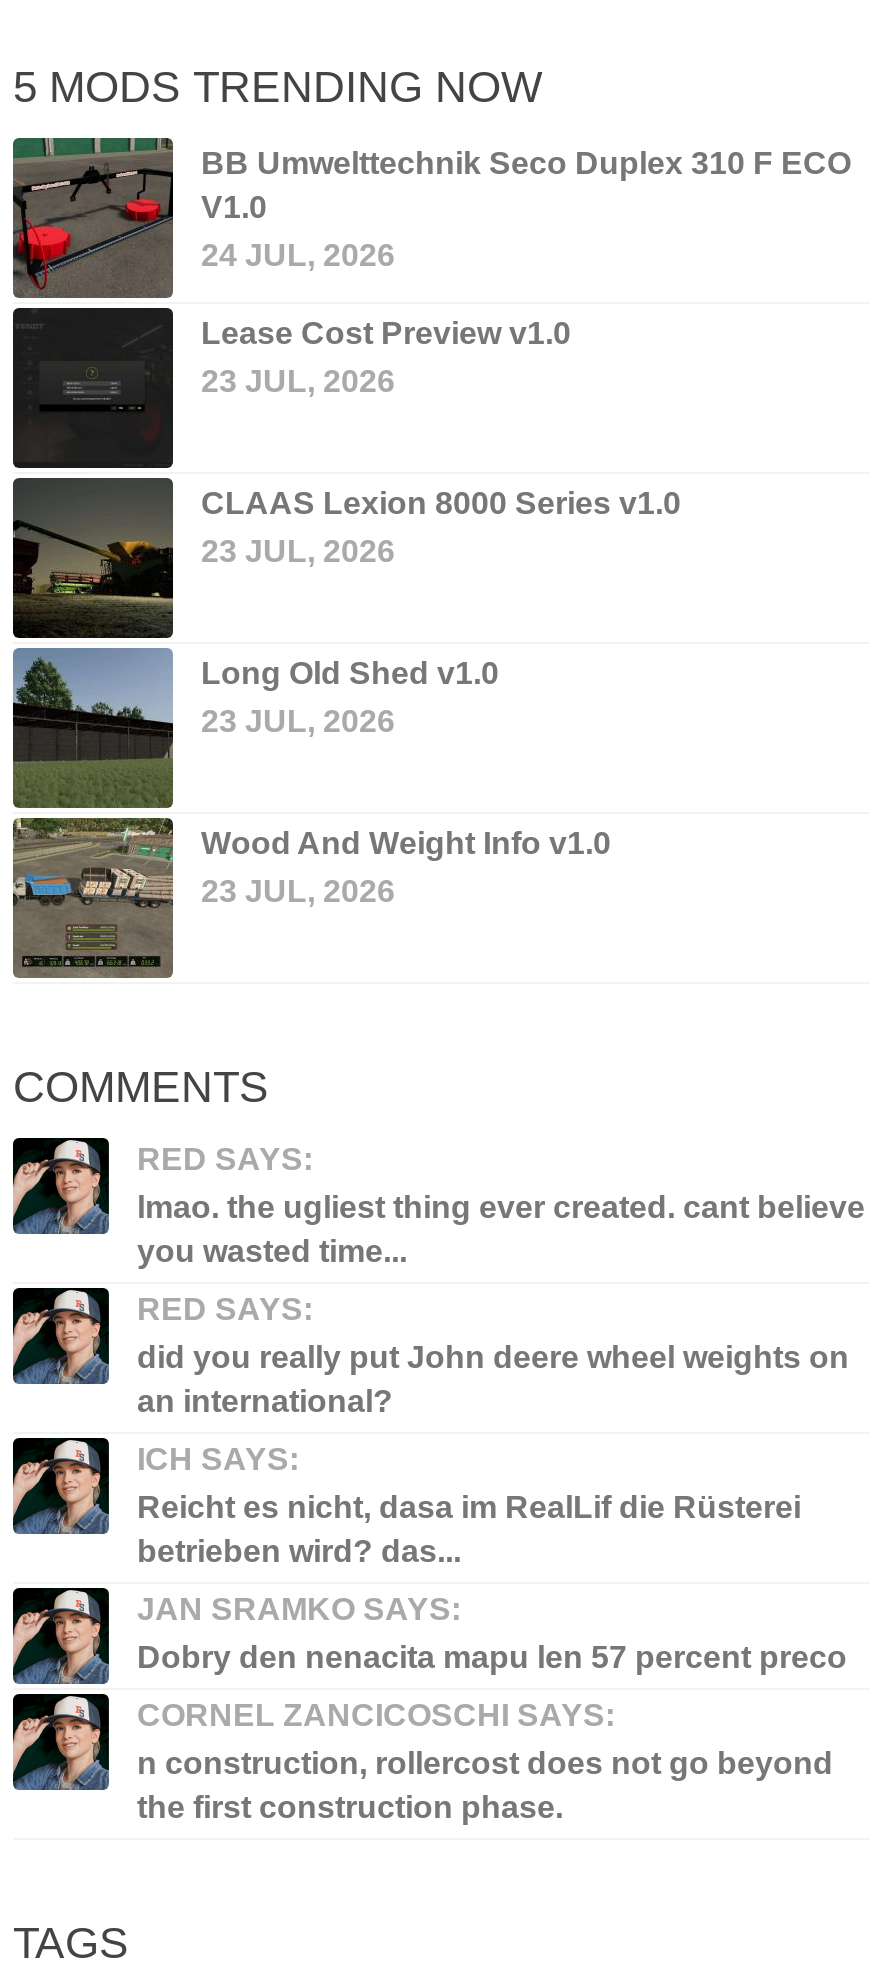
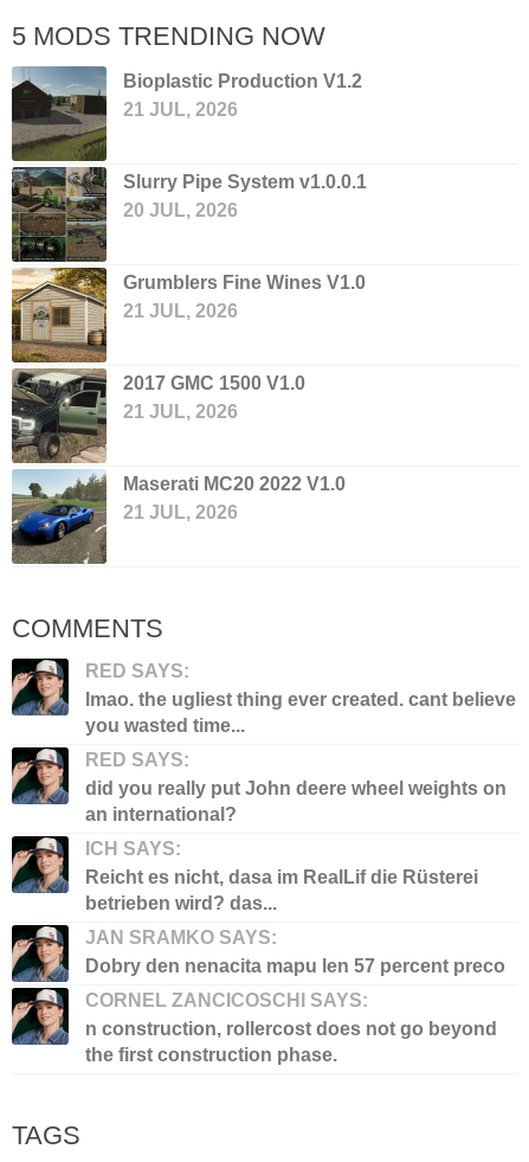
- [image]
- BB Umwelttechnik Seco Duplex 310 F ECO
- V1.0
- 24 JUL, 2026
+ [image]
+ Bioplastic Production V1.2
+ 21 JUL, 2026

- Lease Cost Preview v1.0
- 23 JUL, 2026
+ Slurry Pipe System v1.0.0.1
+ 20 JUL, 2026

- CLAAS Lexion 8000 Series v1.0
- 23 JUL, 2026
+ Grumblers Fine Wines V1.0
+ 21 JUL, 2026

- Long Old Shed v1.0
- 23 JUL, 2026
+ 2017 GMC 1500 V1.0
+ 21 JUL, 2026

- Wood And Weight Info v1.0
- 23 JUL, 2026
+ Maserati MC20 2022 V1.0
+ 21 JUL, 2026
